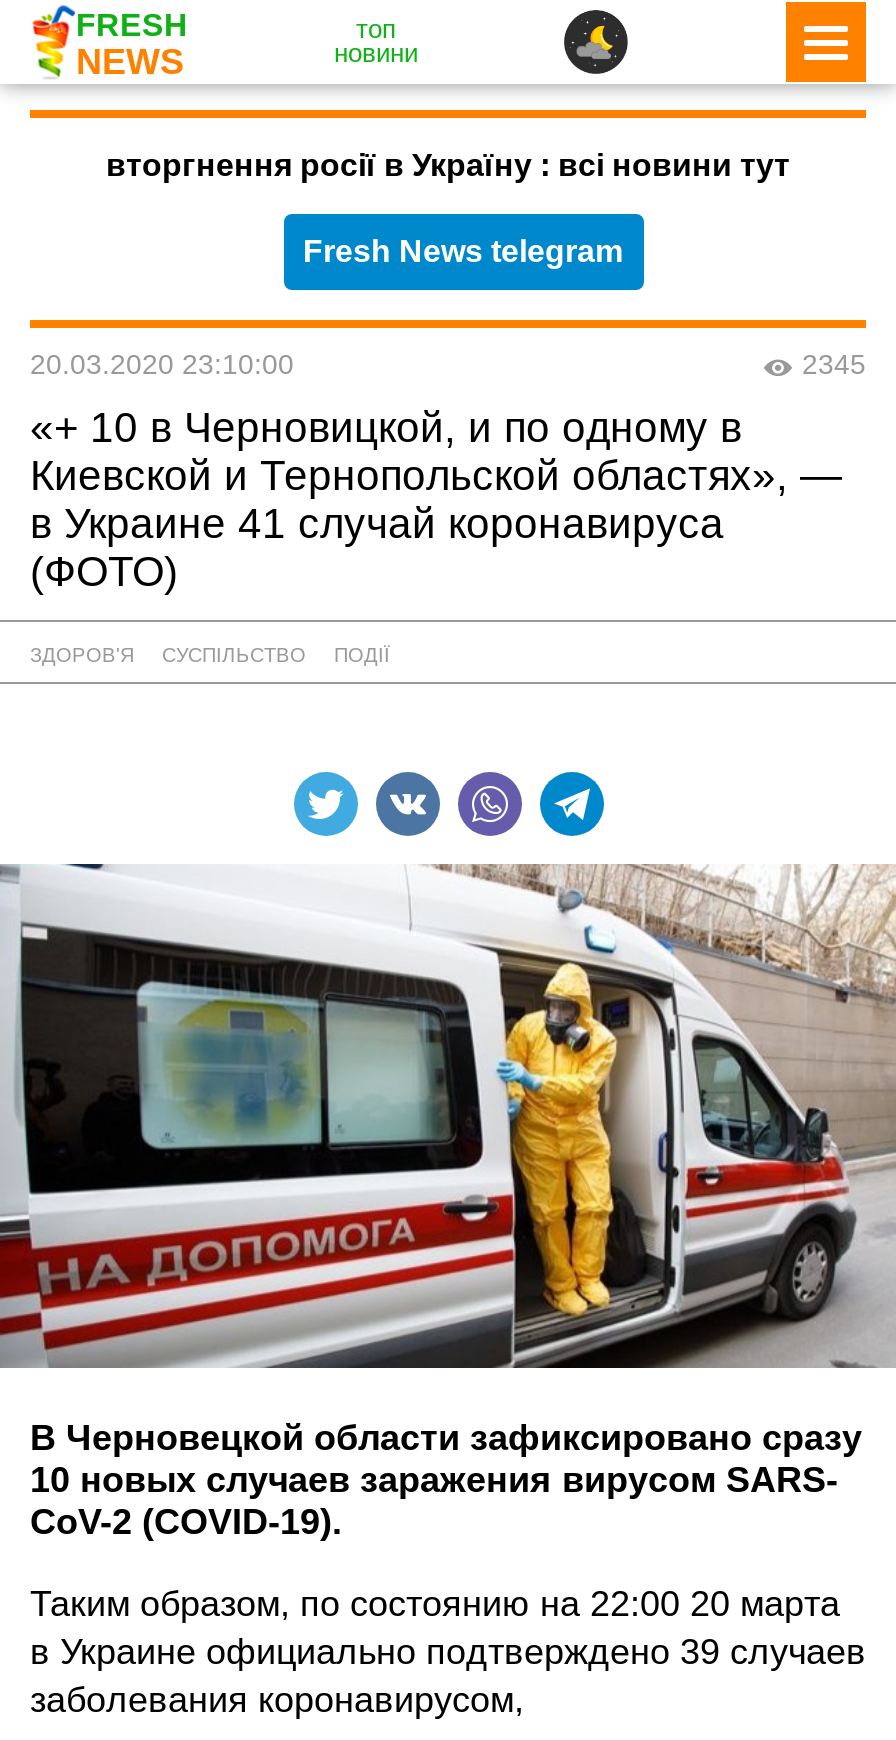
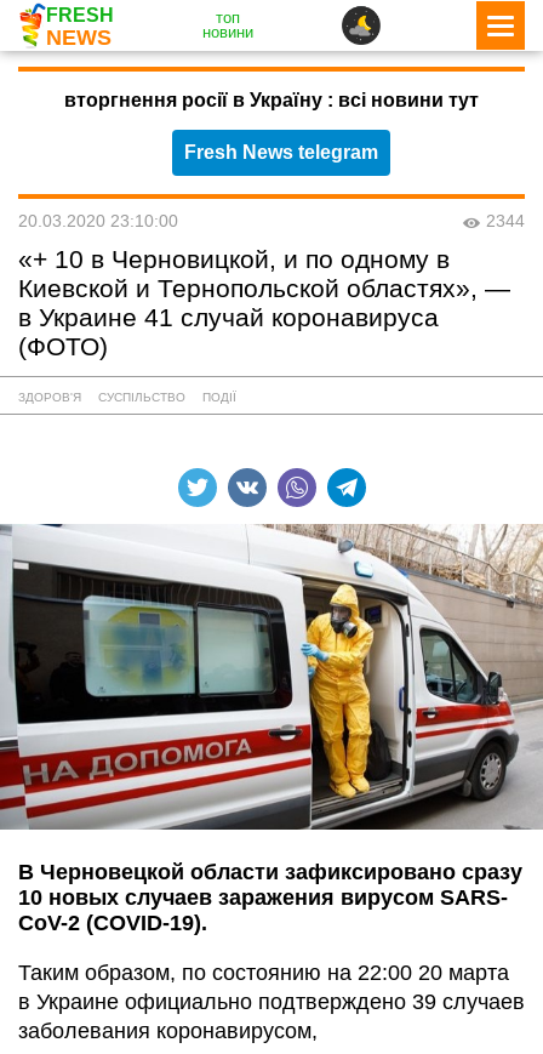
- 2345
+ 2344
